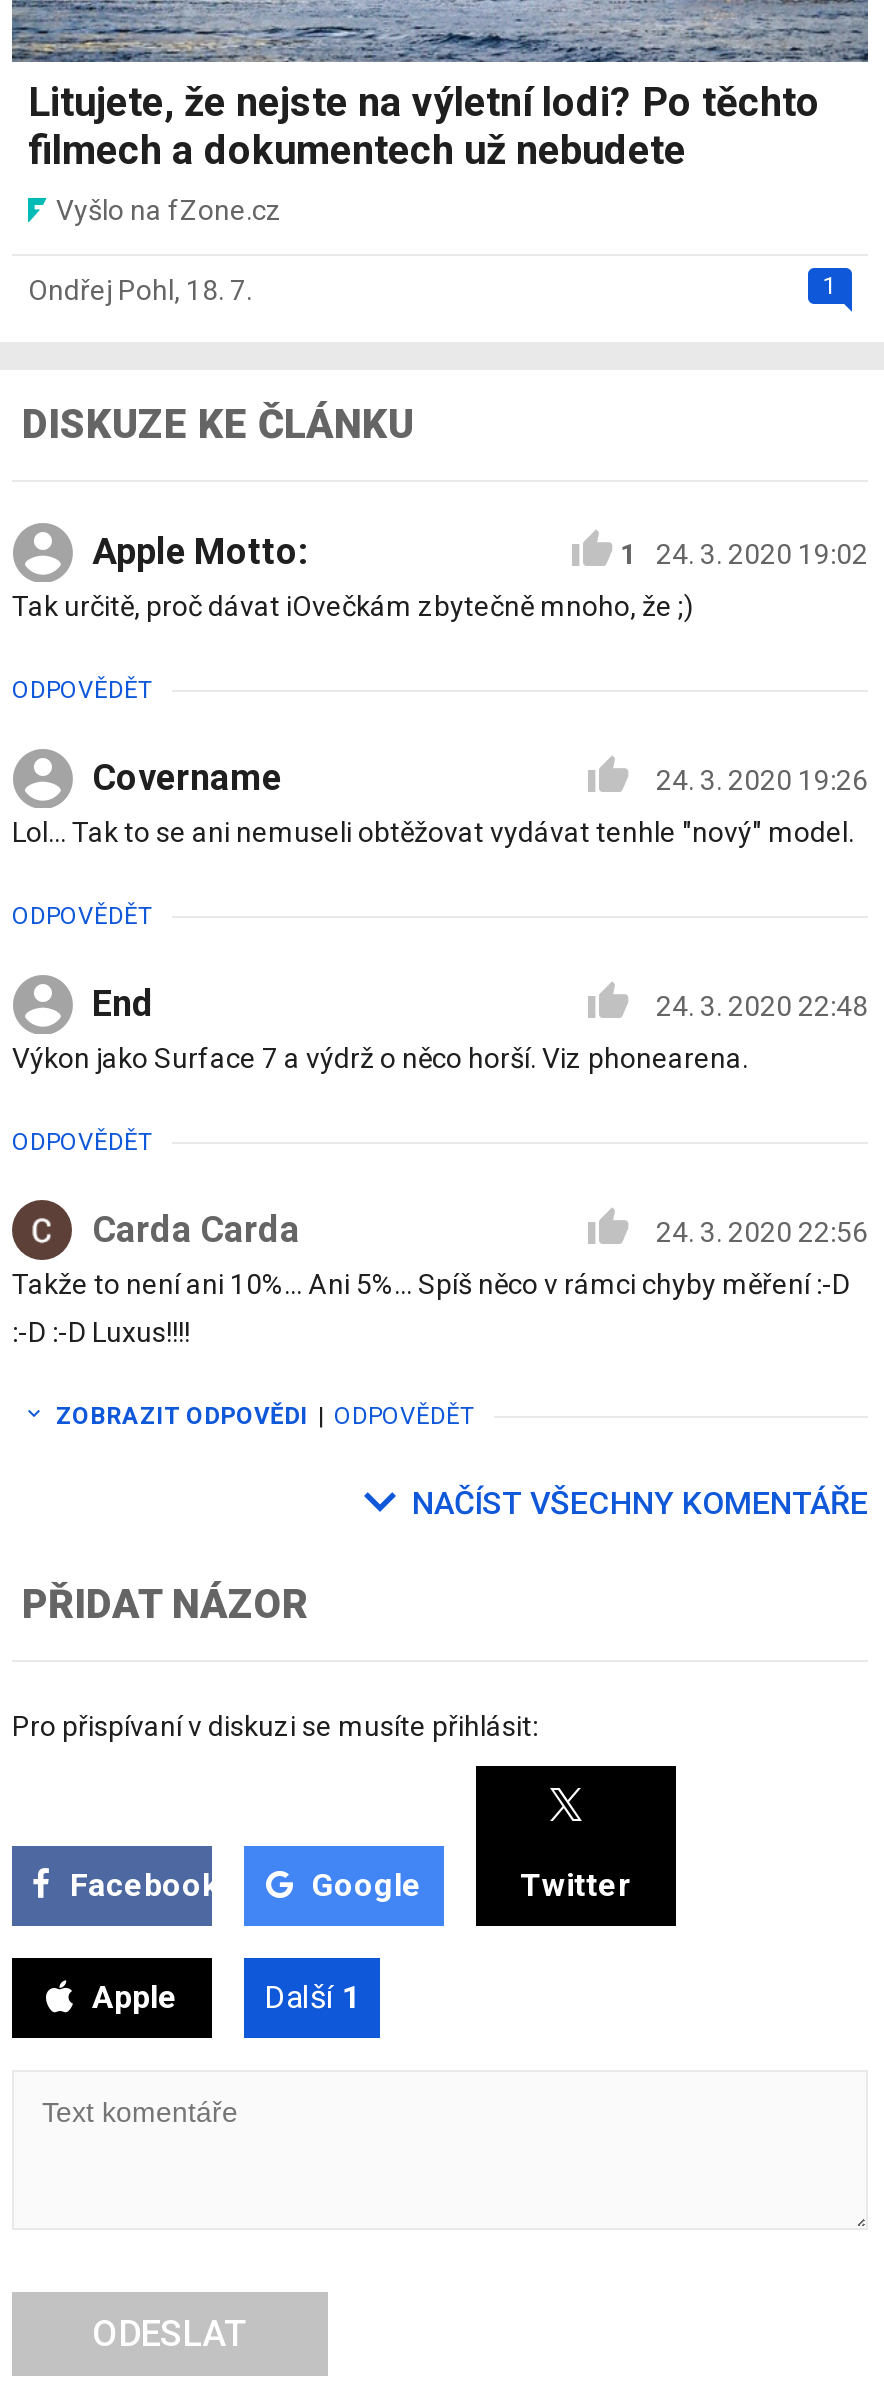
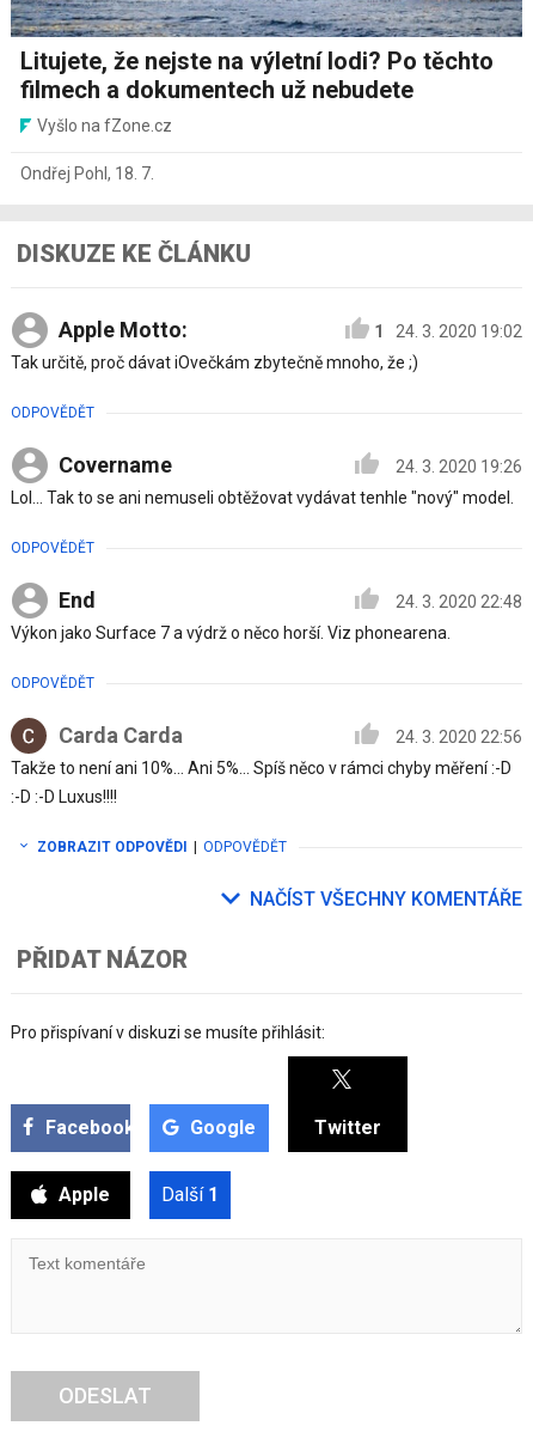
- 1
